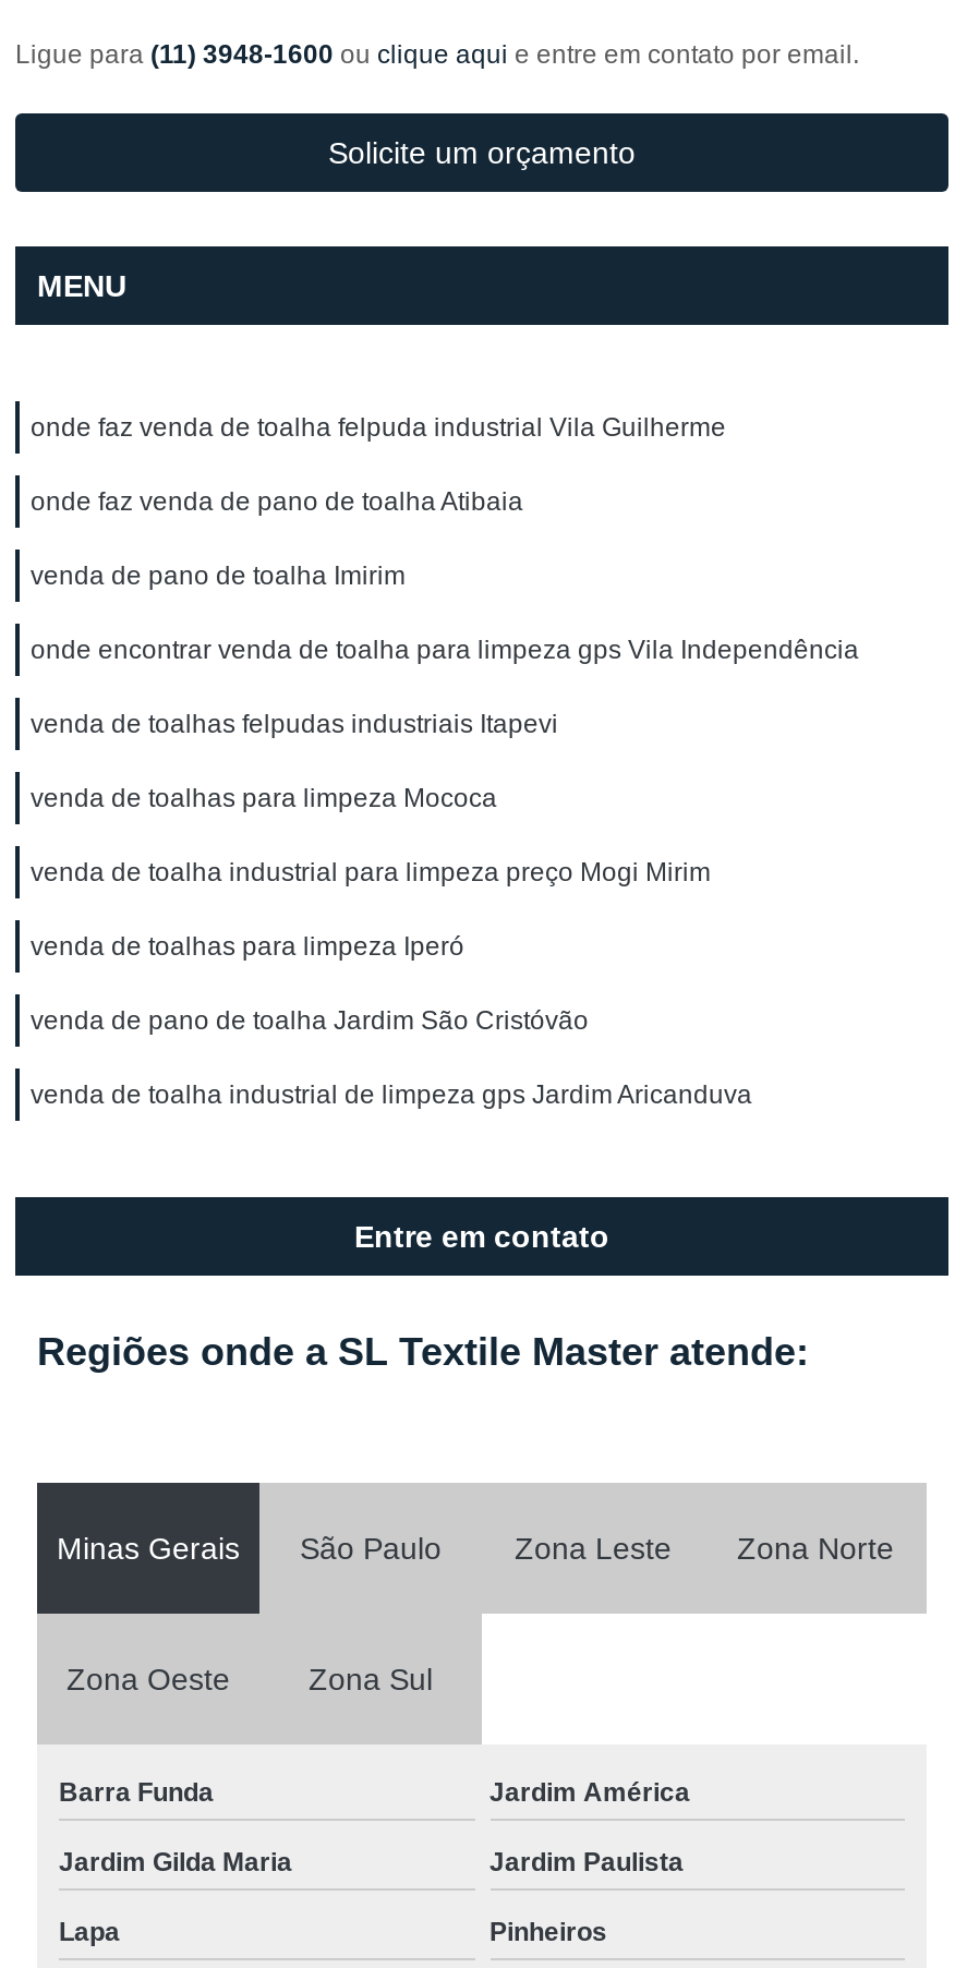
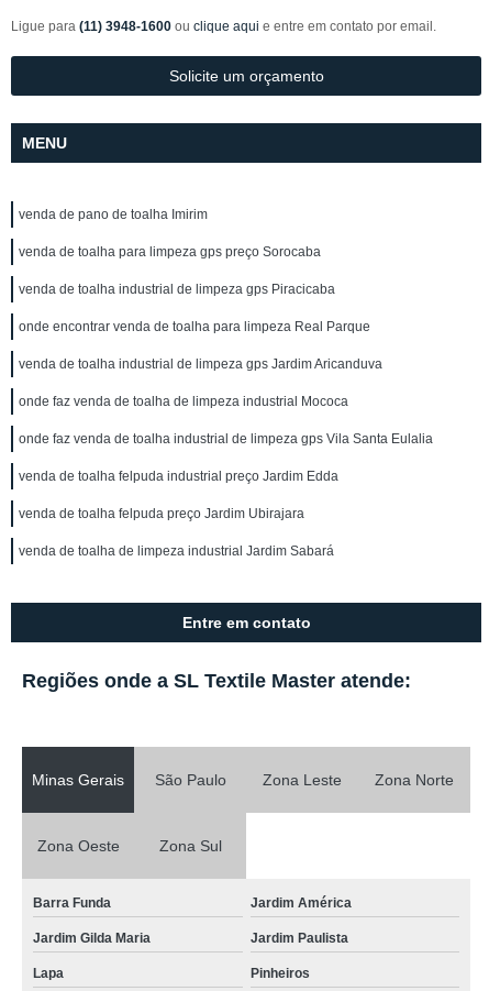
- onde faz venda de toalha felpuda industrial Vila Guilherme
- onde faz venda de pano de toalha Atibaia

moved up: venda de pano de toalha Imirim

- onde encontrar venda de toalha para limpeza gps Vila Independência
- venda de toalhas felpudas industriais Itapevi
- venda de toalhas para limpeza Mococa
- venda de toalha industrial para limpeza preço Mogi Mirim
- venda de toalhas para limpeza Iperó
- venda de pano de toalha Jardim São Cristóvão
+ venda de toalha para limpeza gps preço Sorocaba
+ venda de toalha industrial de limpeza gps Piracicaba
+ onde encontrar venda de toalha para limpeza Real Parque

moved up: venda de toalha industrial de limpeza gps Jardim Aricanduva

+ onde faz venda de toalha de limpeza industrial Mococa
+ onde faz venda de toalha industrial de limpeza gps Vila Santa Eulalia
+ venda de toalha felpuda industrial preço Jardim Edda
+ venda de toalha felpuda preço Jardim Ubirajara
+ venda de toalha de limpeza industrial Jardim Sabará
